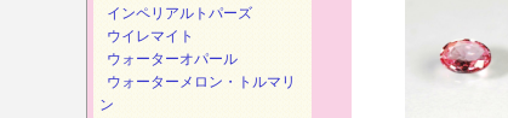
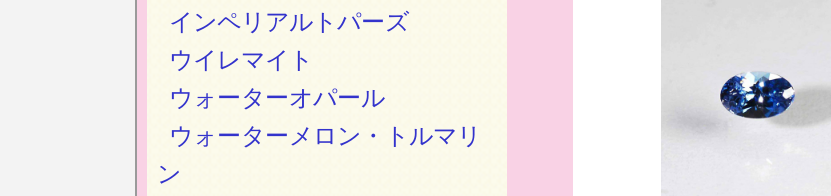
- [image]
+ [image]
